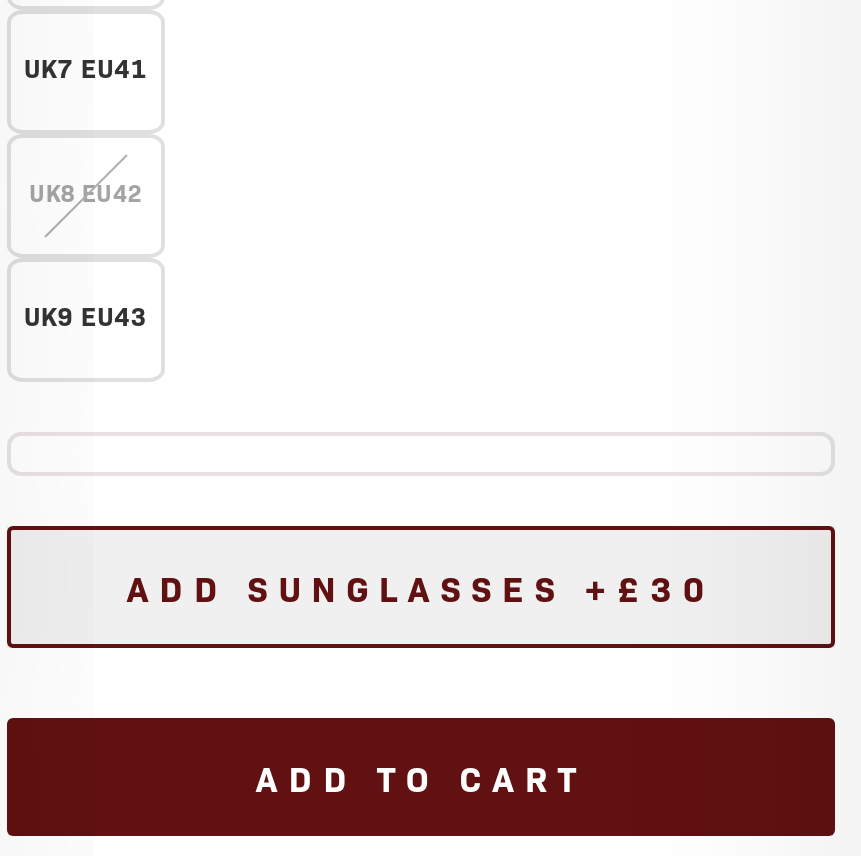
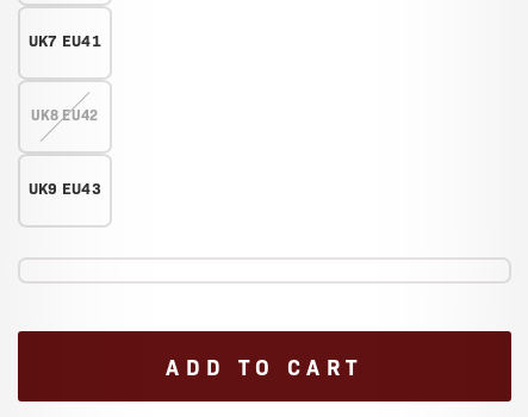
- ADD SUNGLASSES +£30
